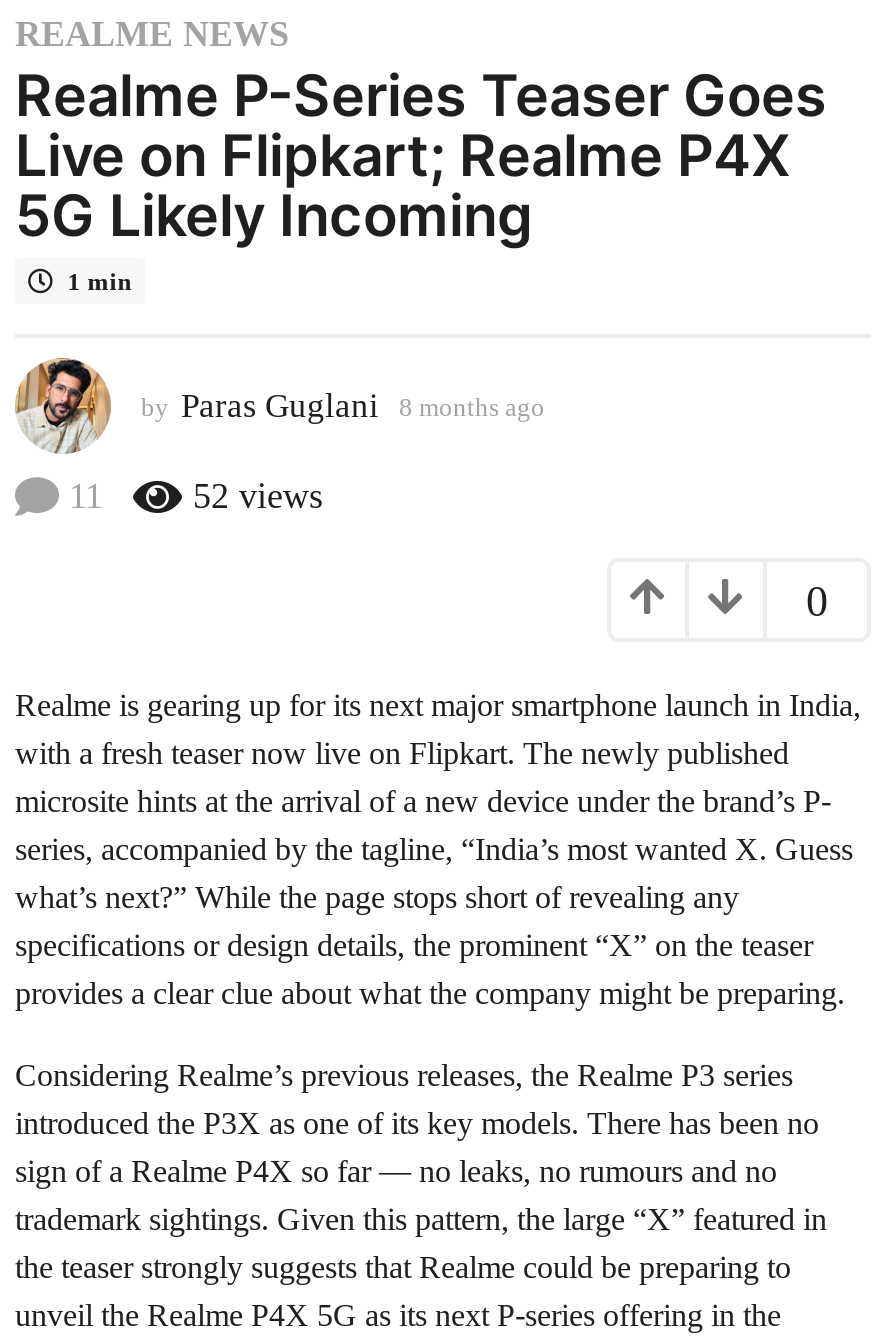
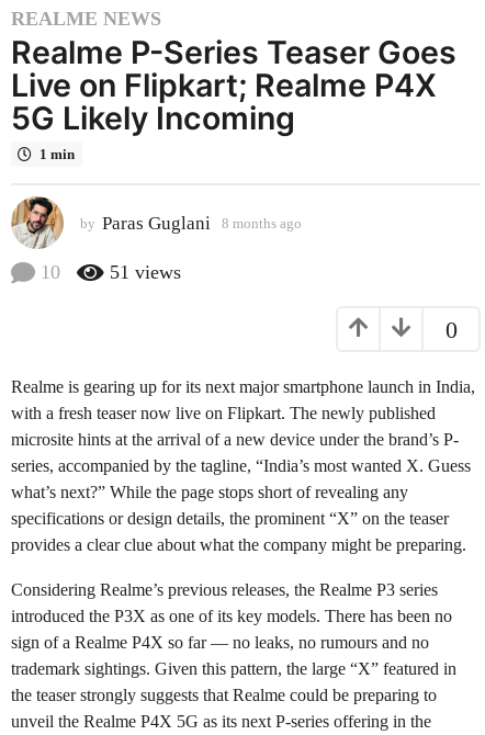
- 11
+ 10

- 52 views
+ 51 views
